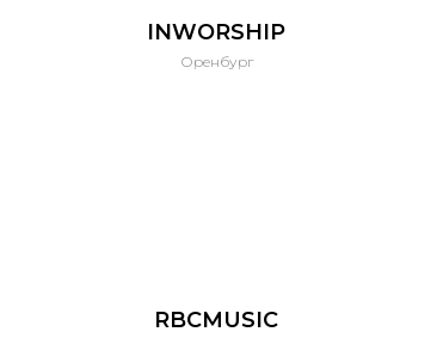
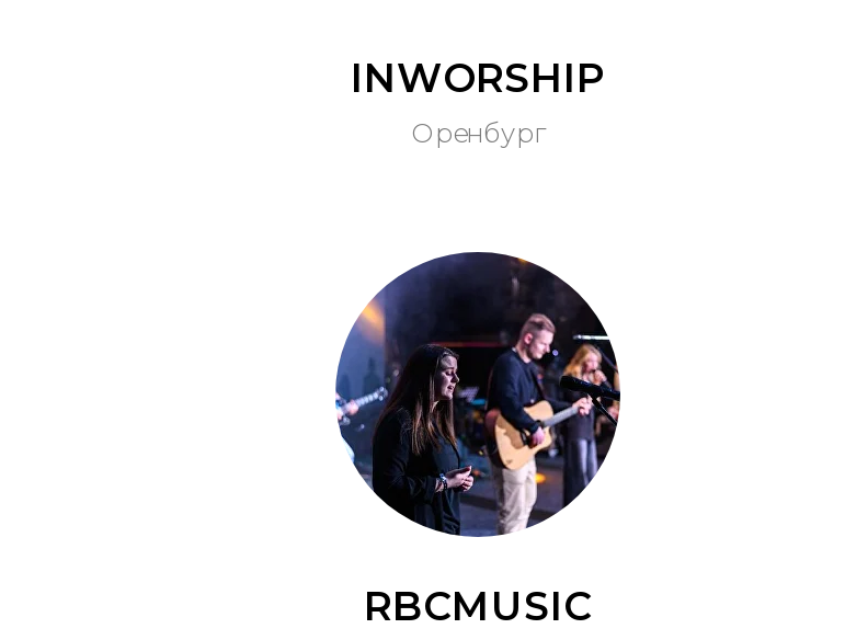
+ [image]
